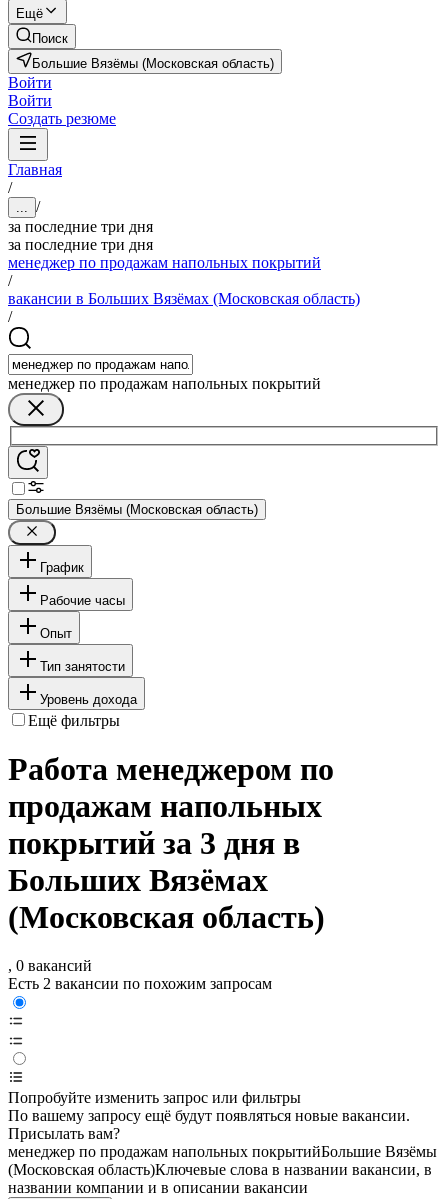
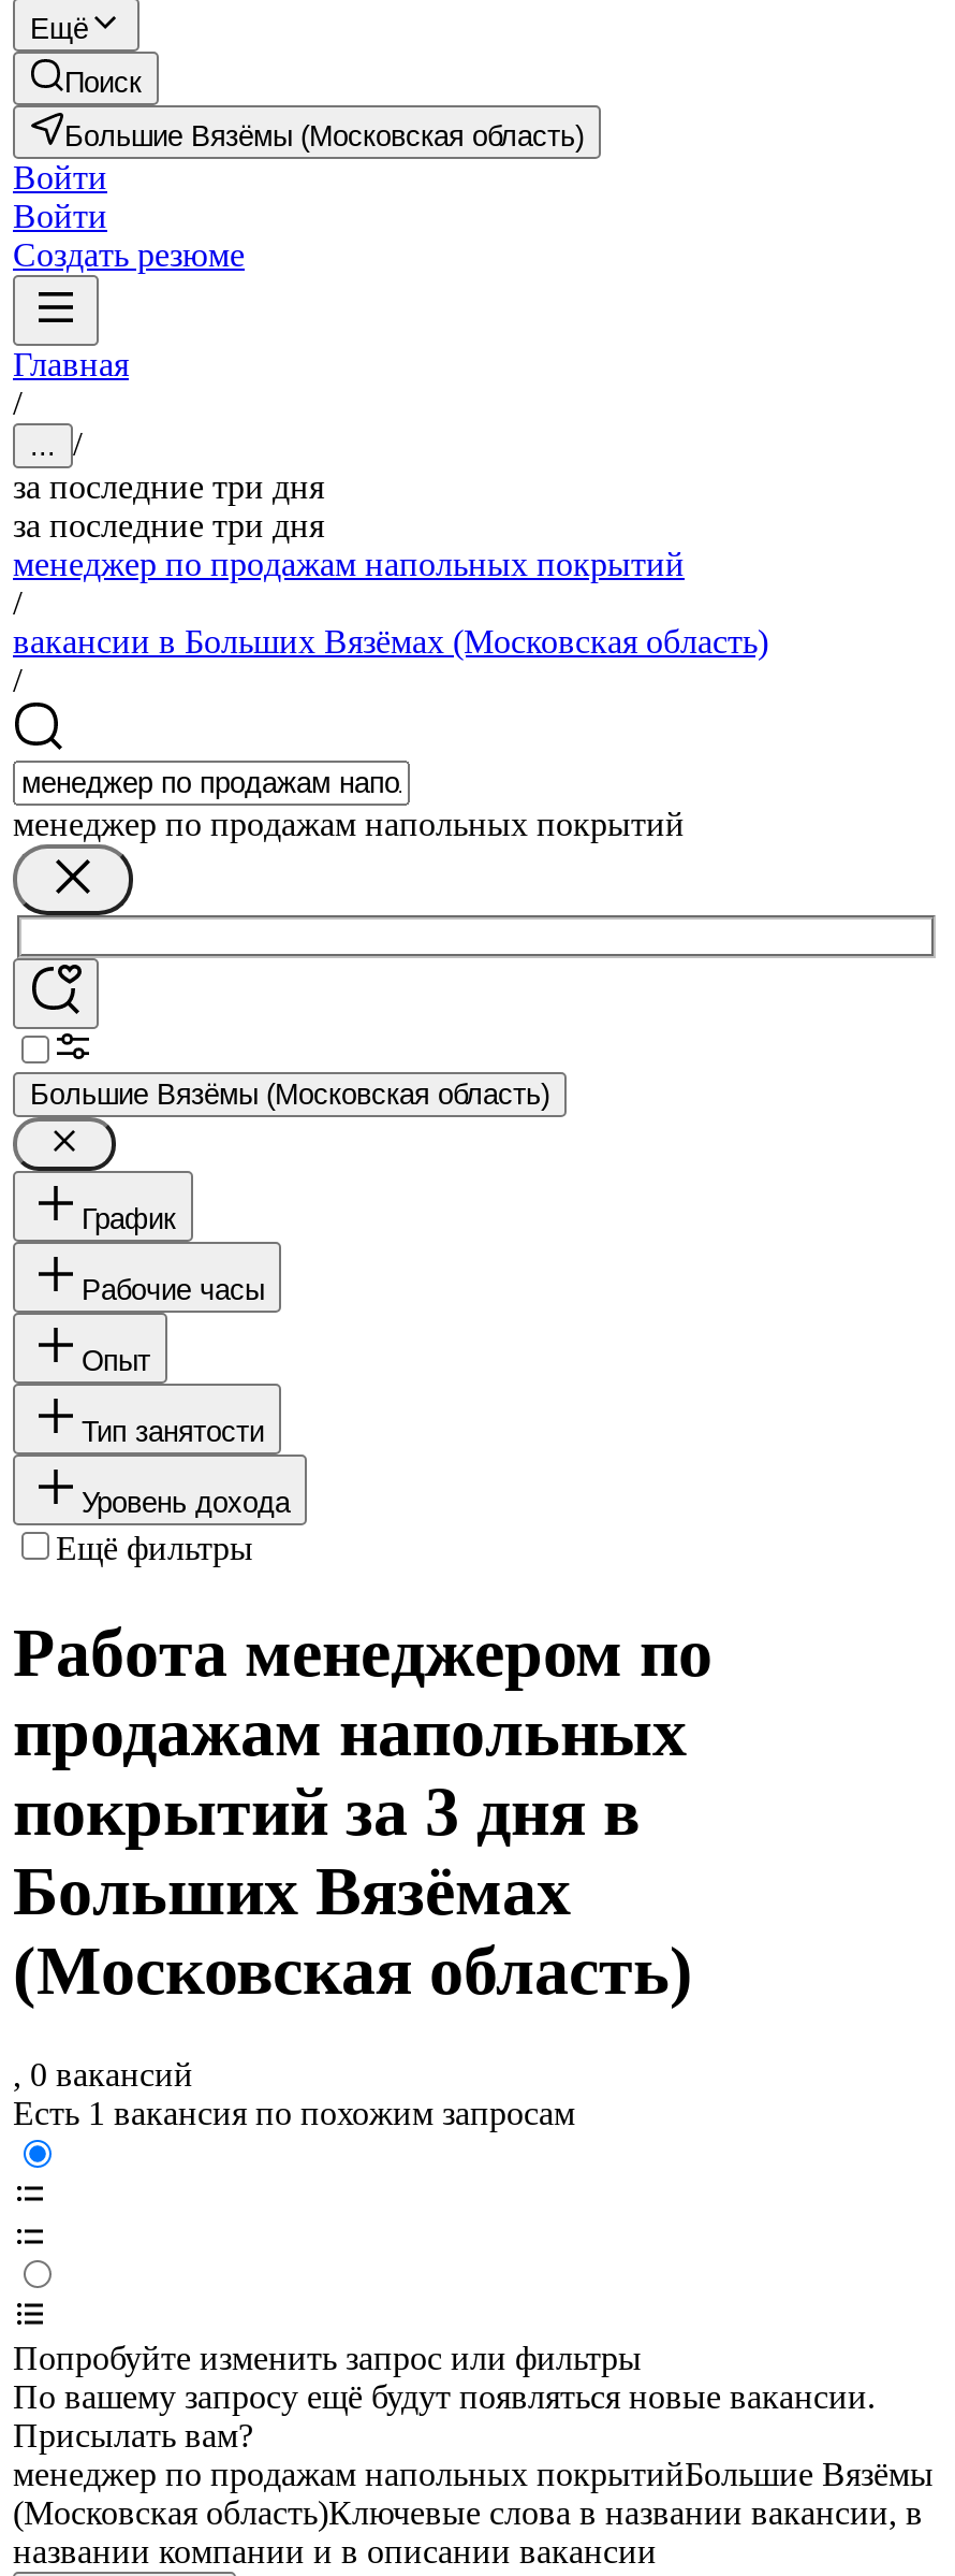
- Есть 2 вакансии по похожим запросам
+ Есть 1 вакансия по похожим запросам
